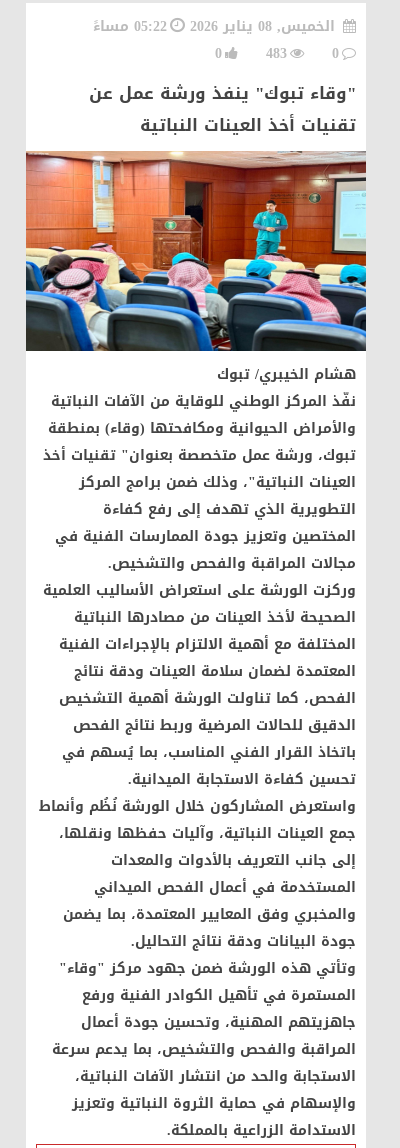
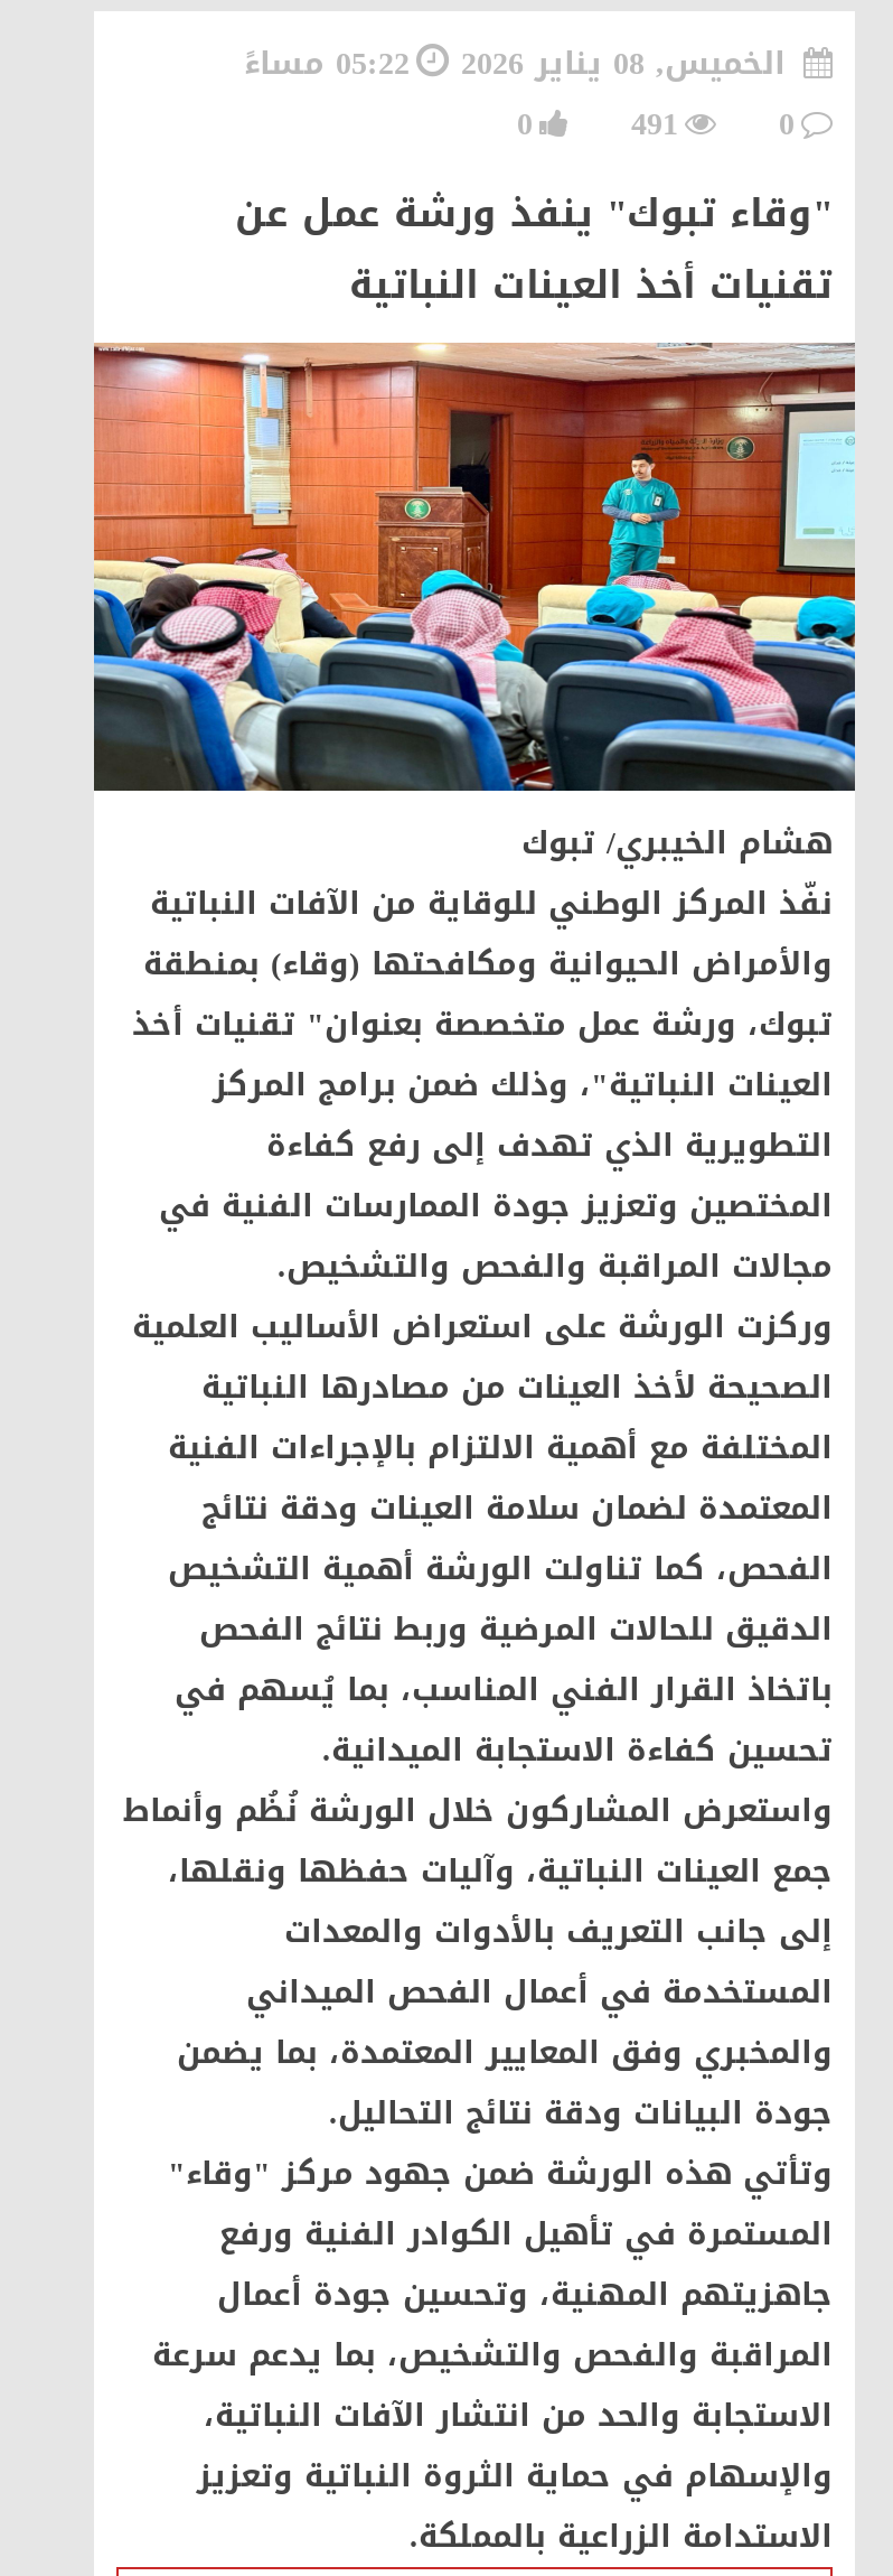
- 0 483 0
+ 0 491 0
